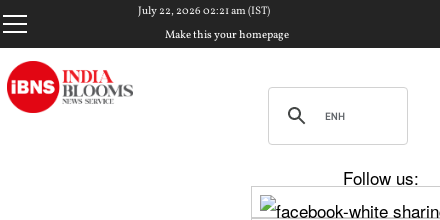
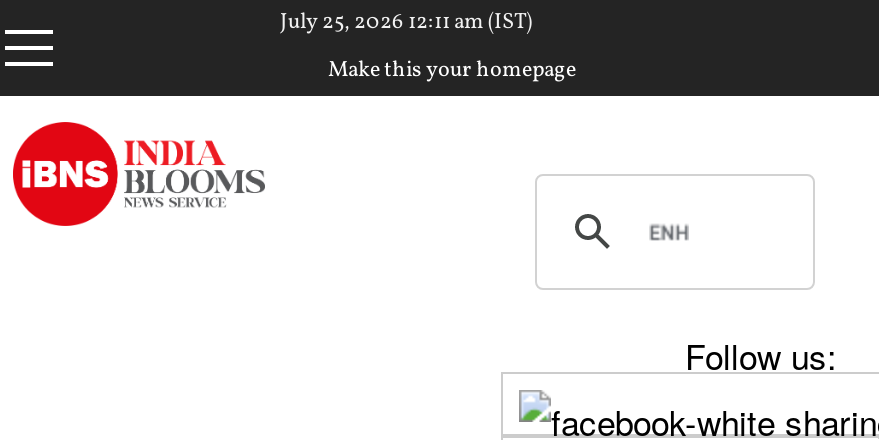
- July 22, 2026 02:21 am (IST)
+ July 25, 2026 12:11 am (IST)
